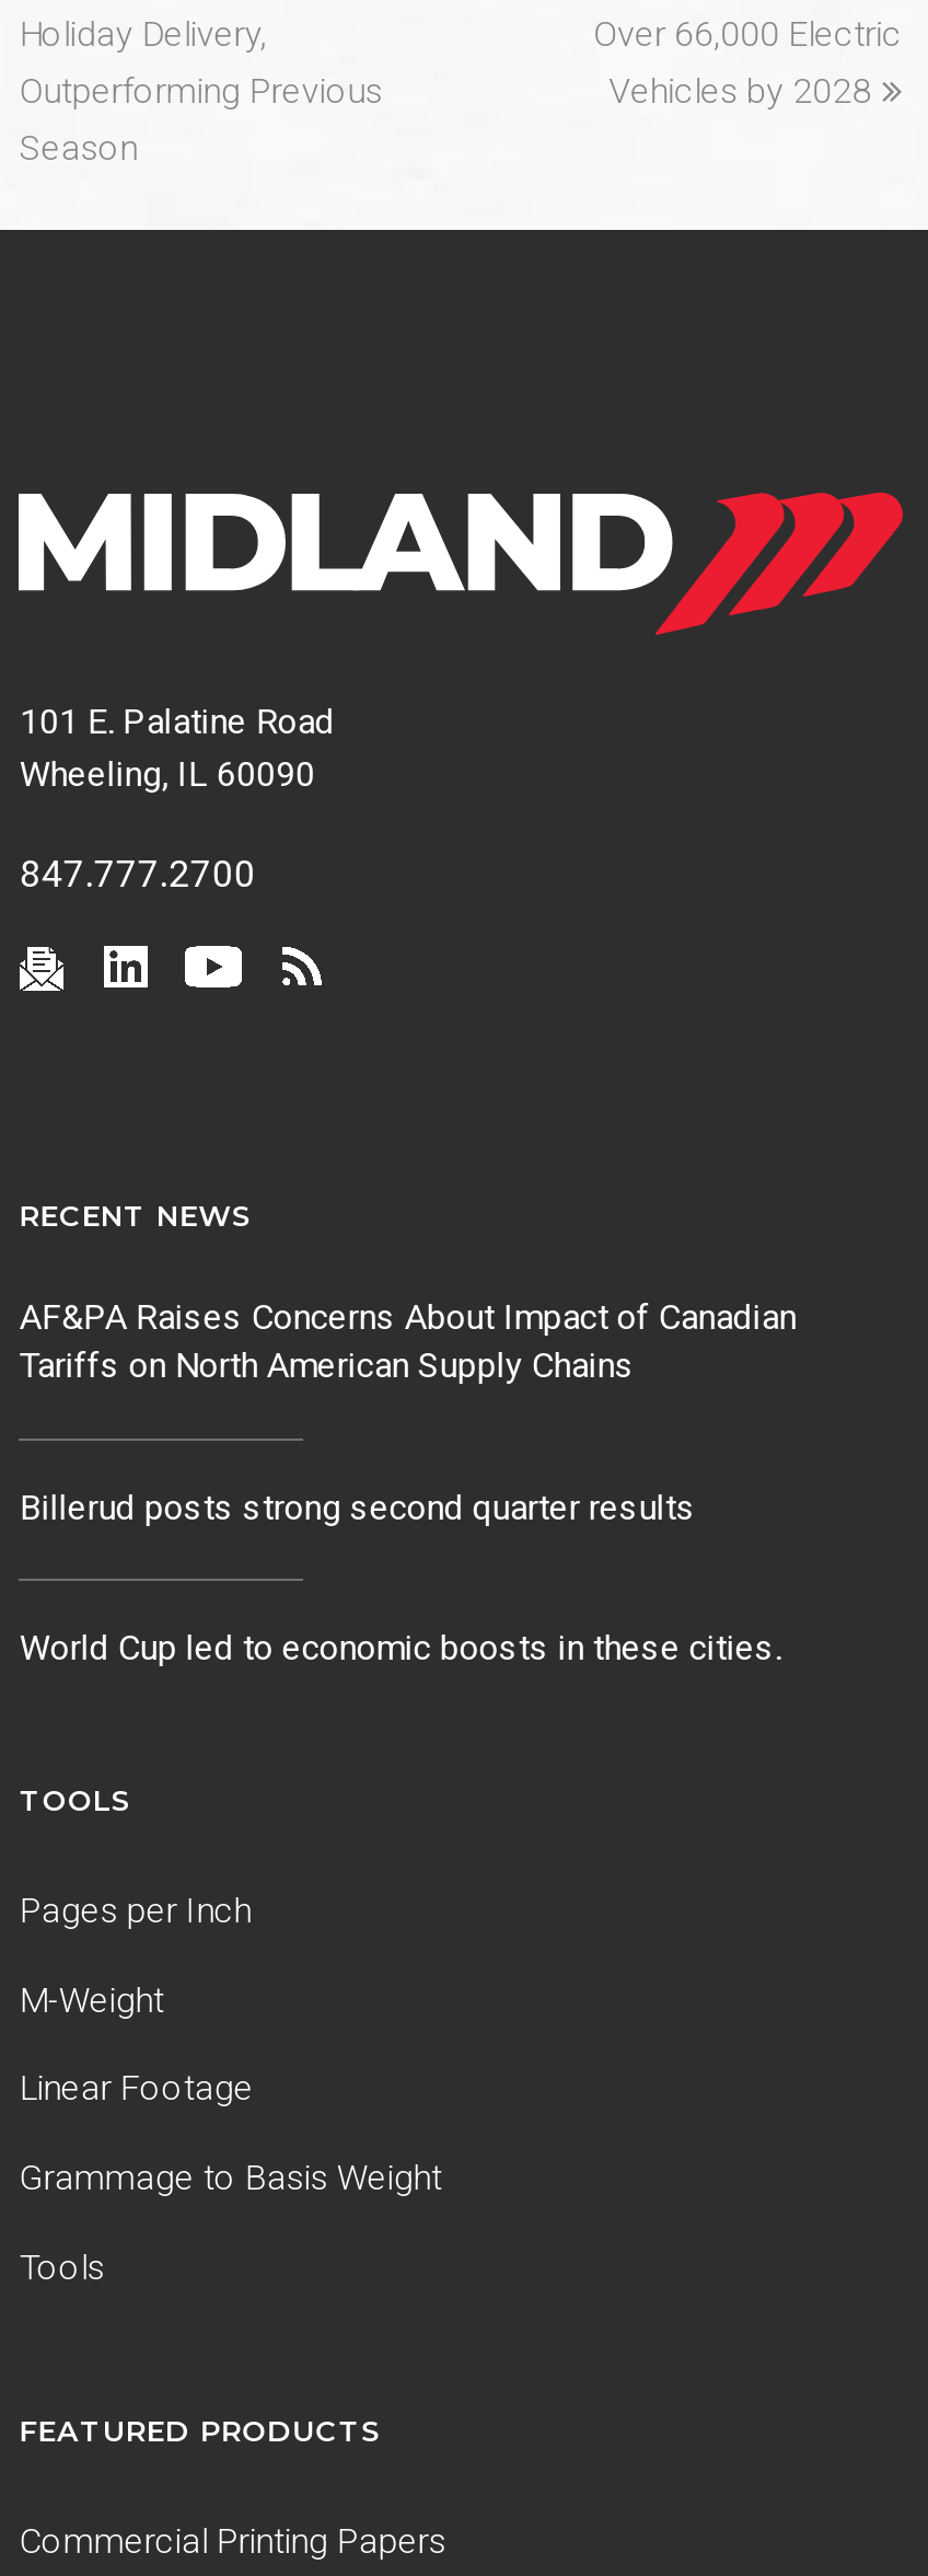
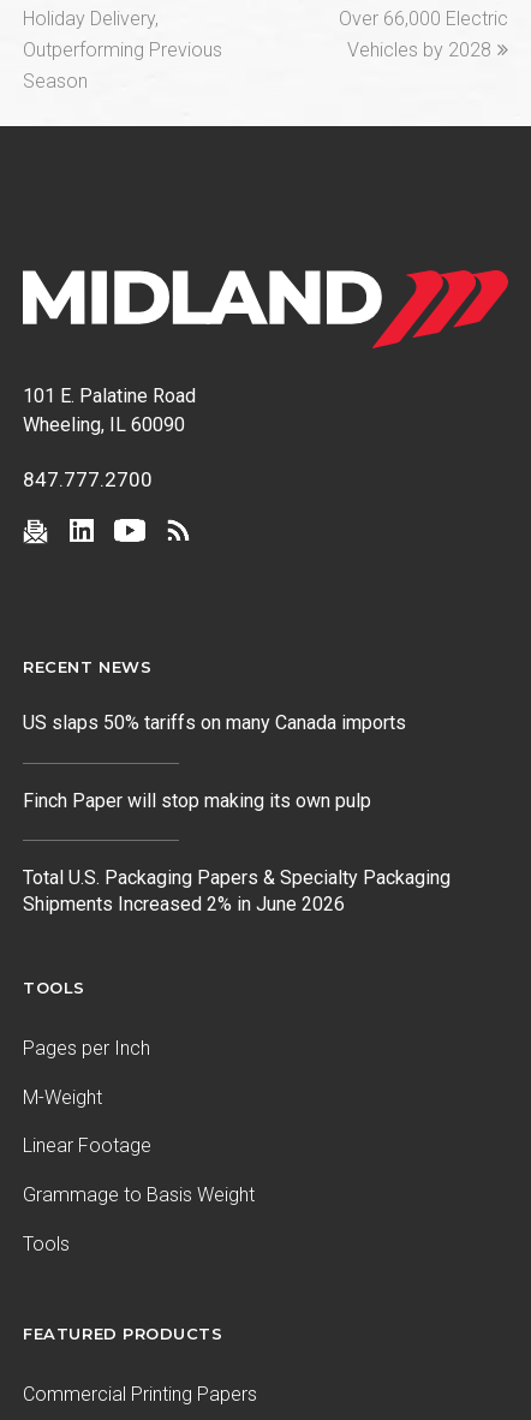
- AF&PA Raises Concerns About Impact of Canadian
- Tariffs on North American Supply Chains
+ US slaps 50% tariffs on many Canada imports

- Billerud posts strong second quarter results
+ Finch Paper will stop making its own pulp

- World Cup led to economic boosts in these cities.
+ Total U.S. Packaging Papers & Specialty Packaging
+ Shipments Increased 2% in June 2026
